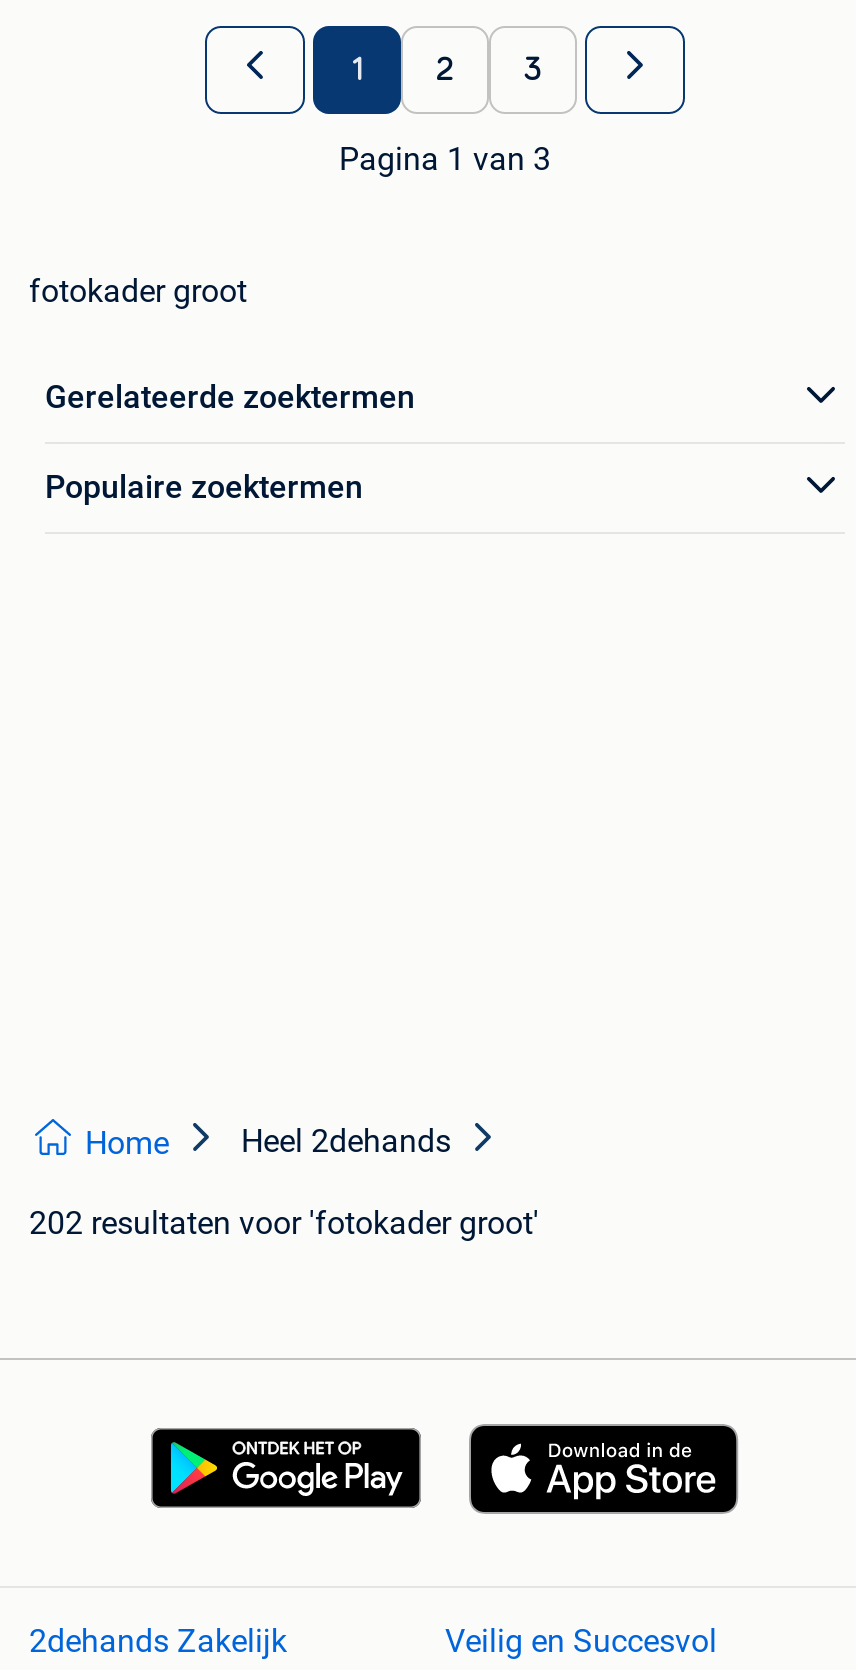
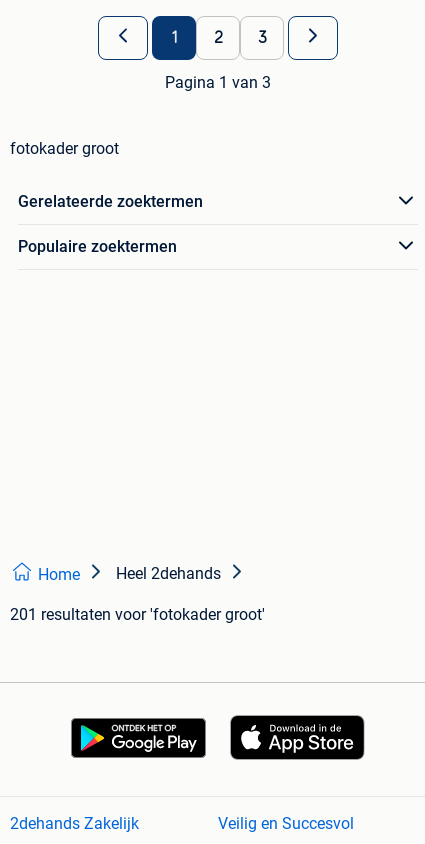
- 202 resultaten voor 'fotokader groot'
+ 201 resultaten voor 'fotokader groot'
